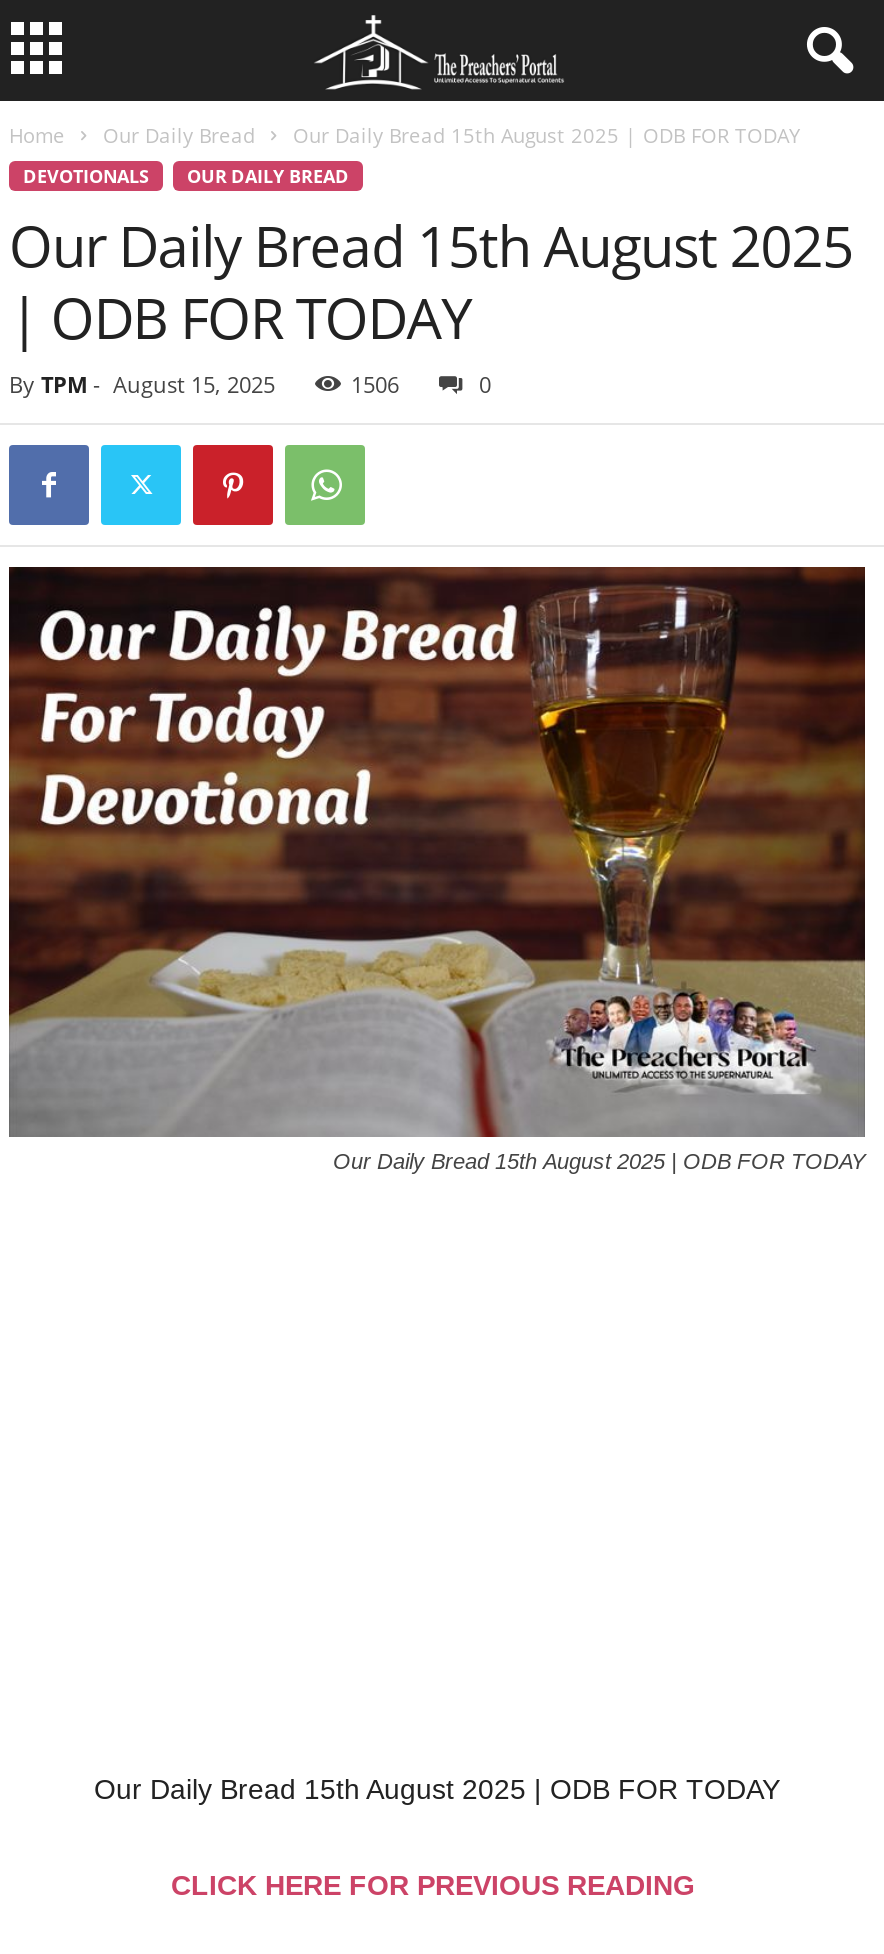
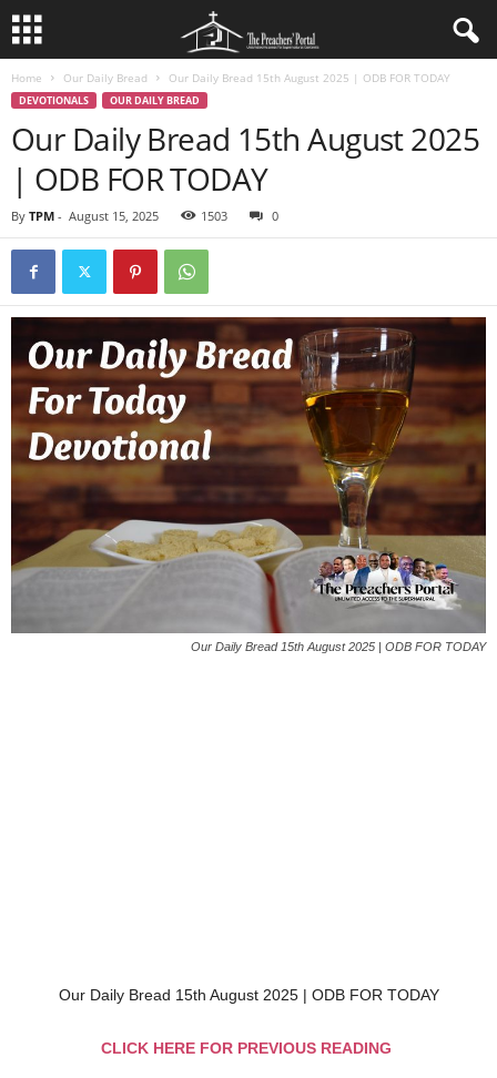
- 1506
+ 1503
